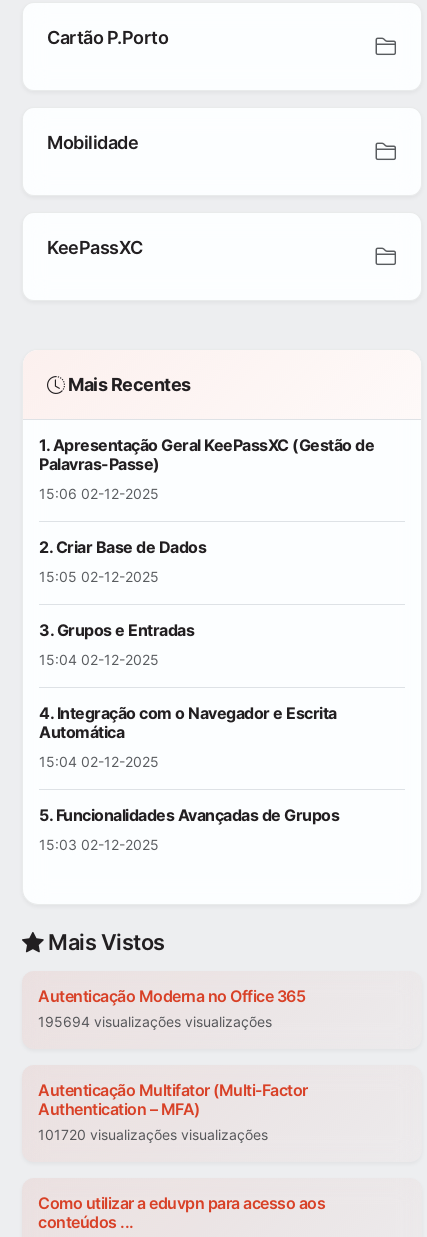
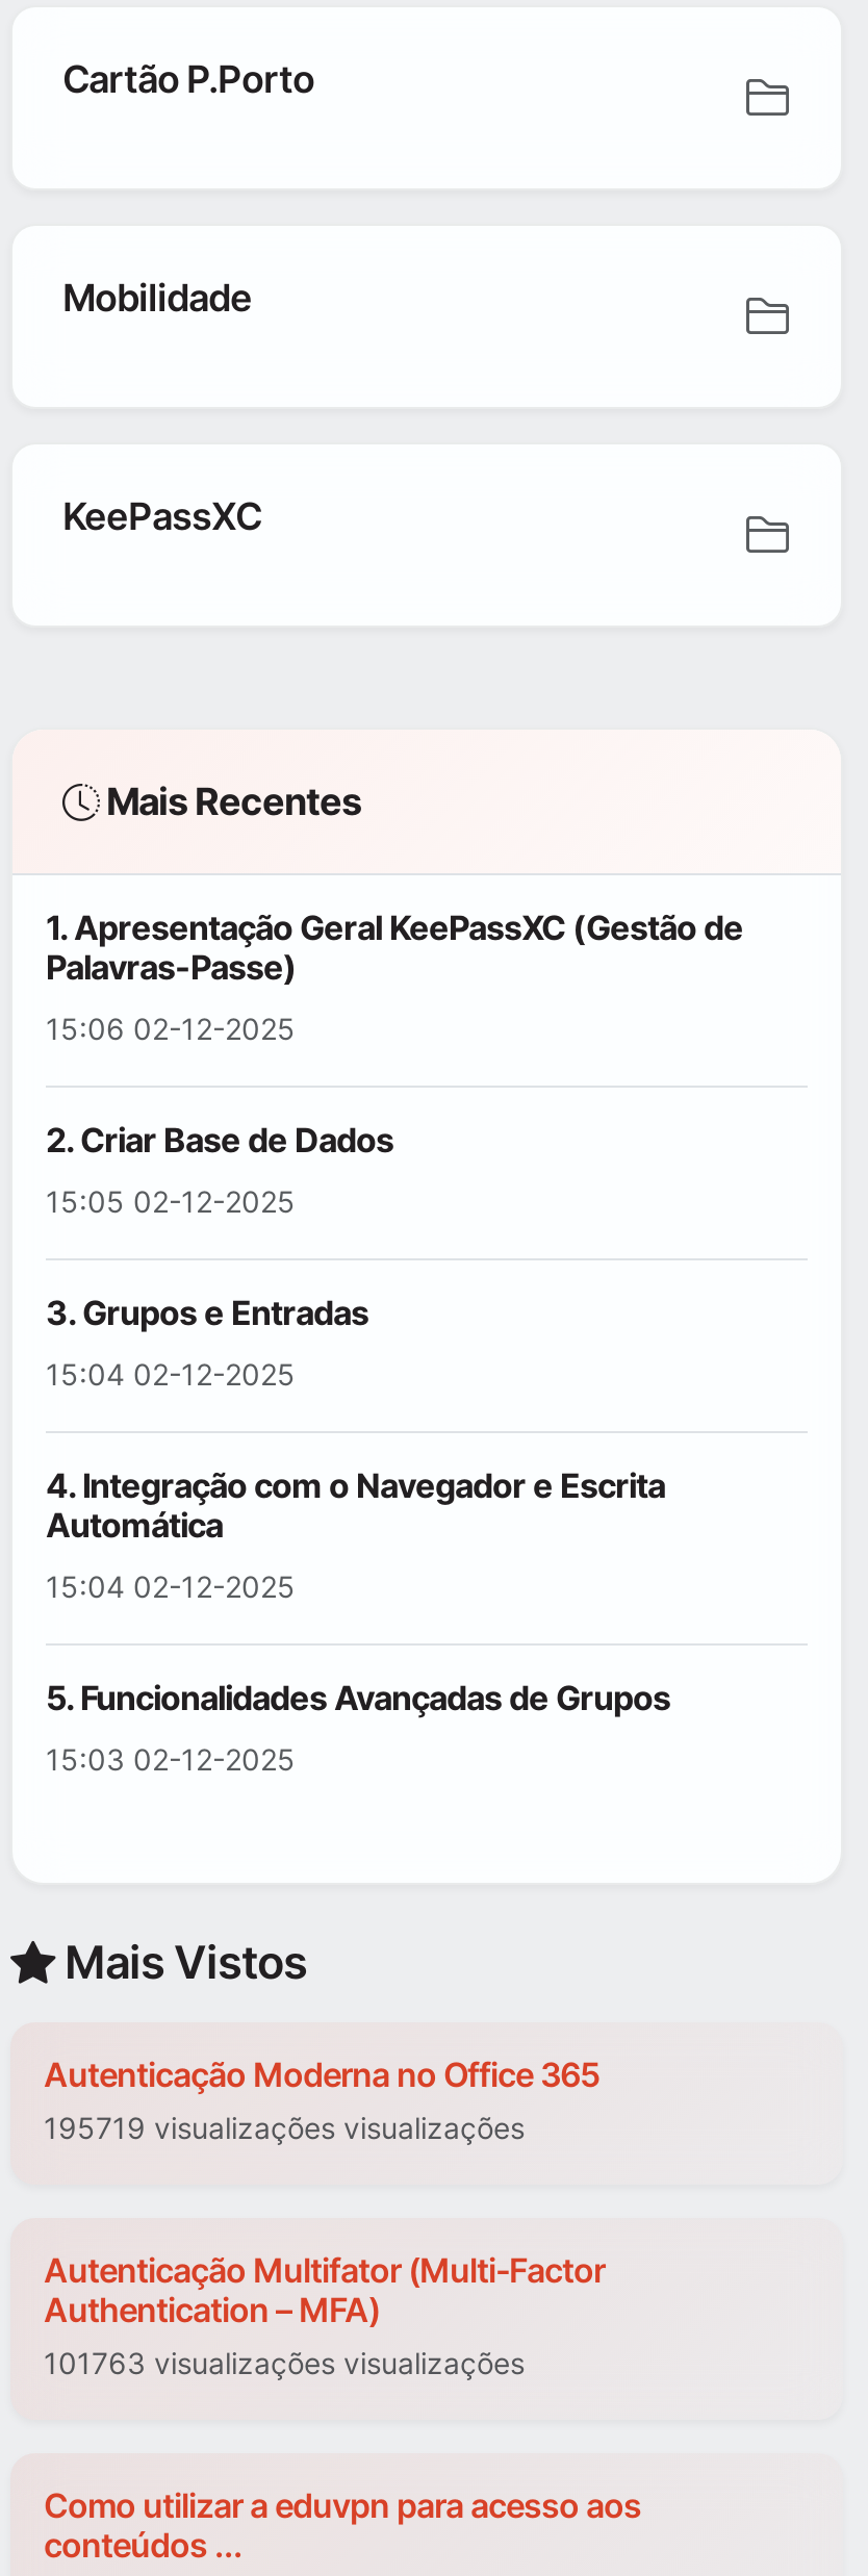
- 195694 visualizações visualizações
+ 195719 visualizações visualizações

- 101720 visualizações visualizações
+ 101763 visualizações visualizações
